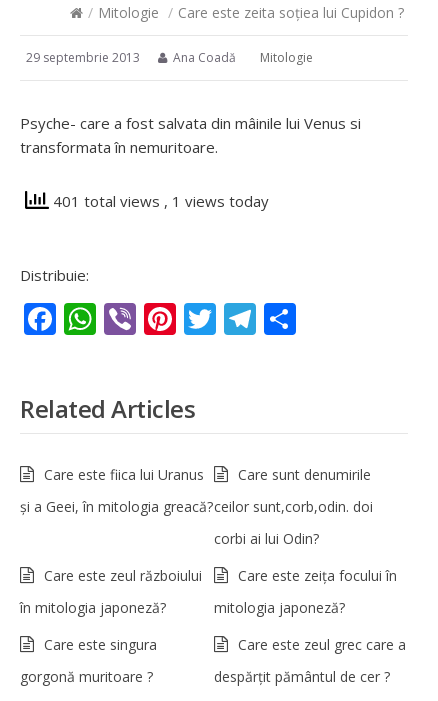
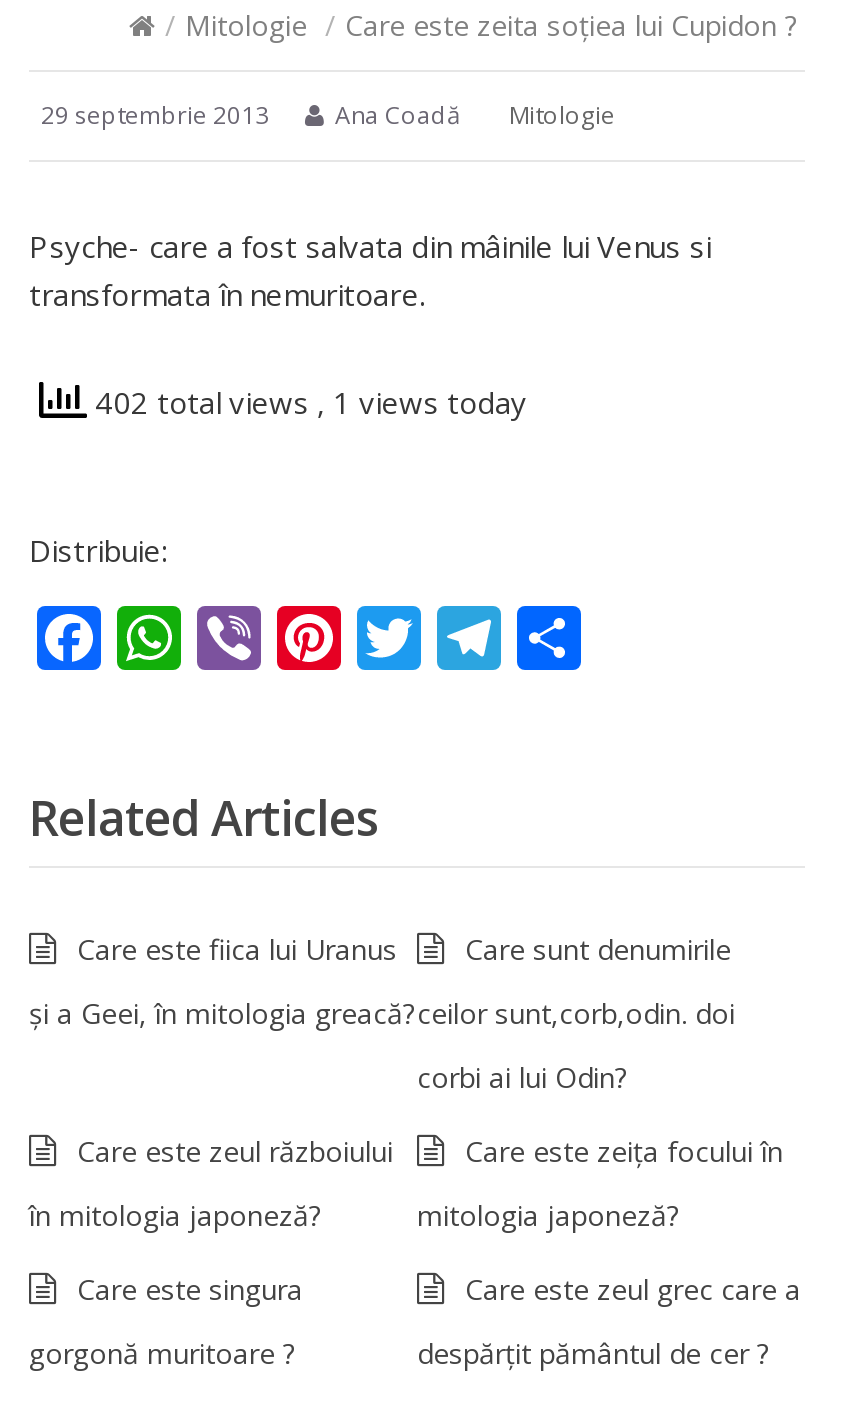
- 401 total views, 1 views today
+ 402 total views, 1 views today
